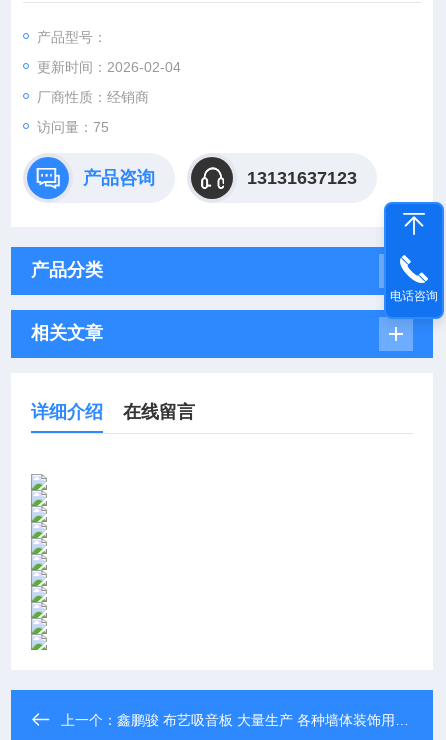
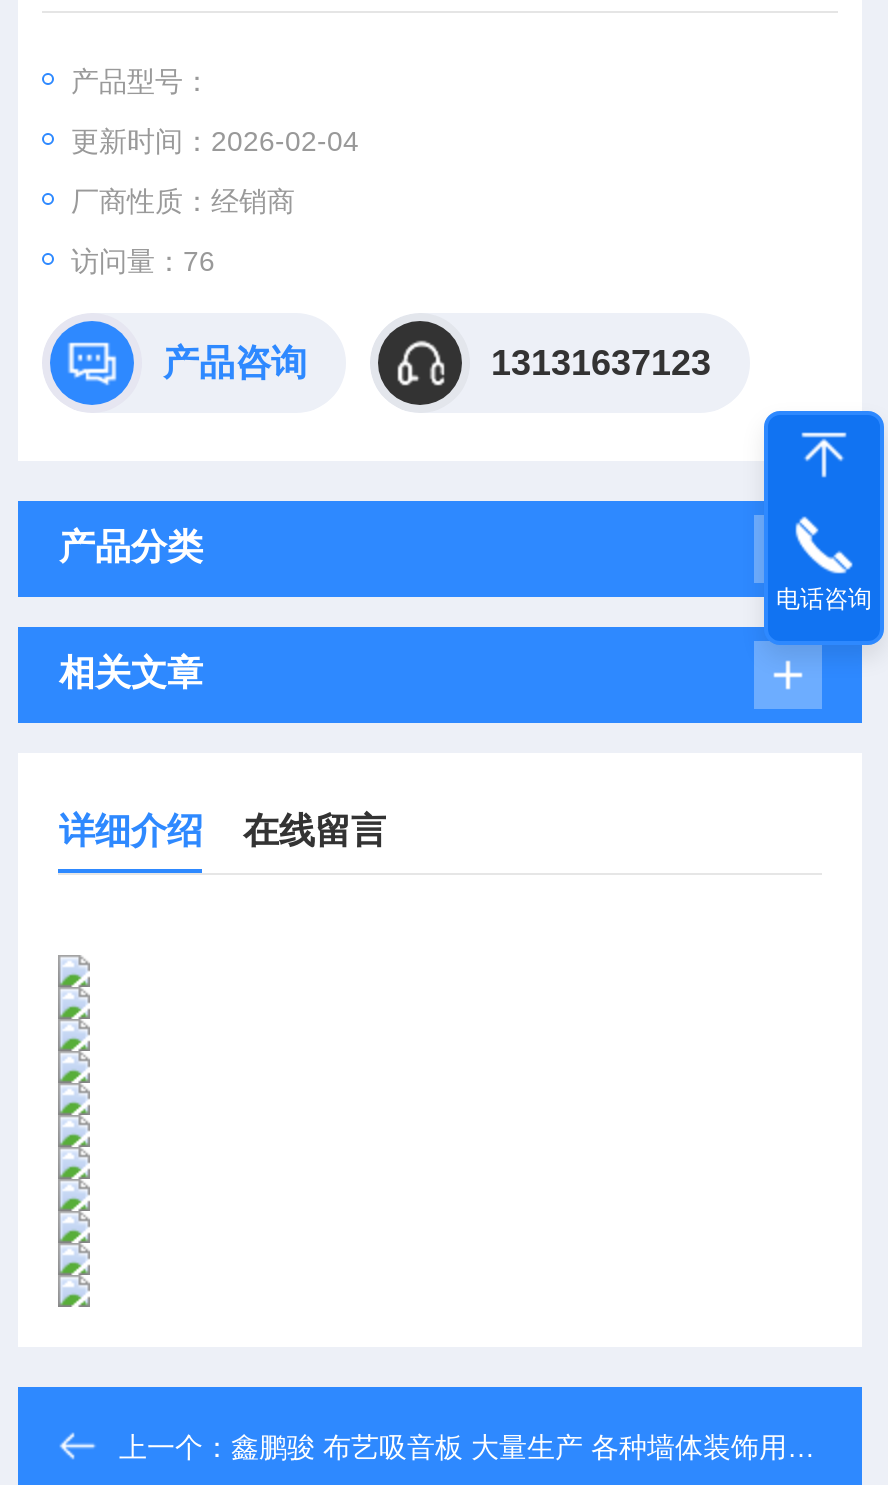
- 访问量：75
+ 访问量：76
